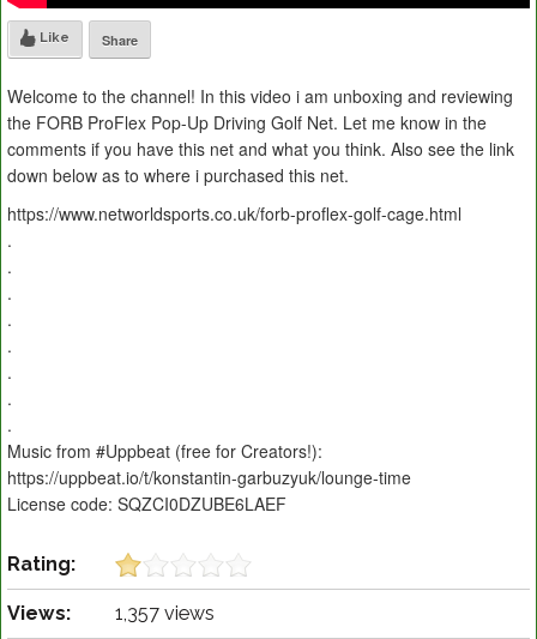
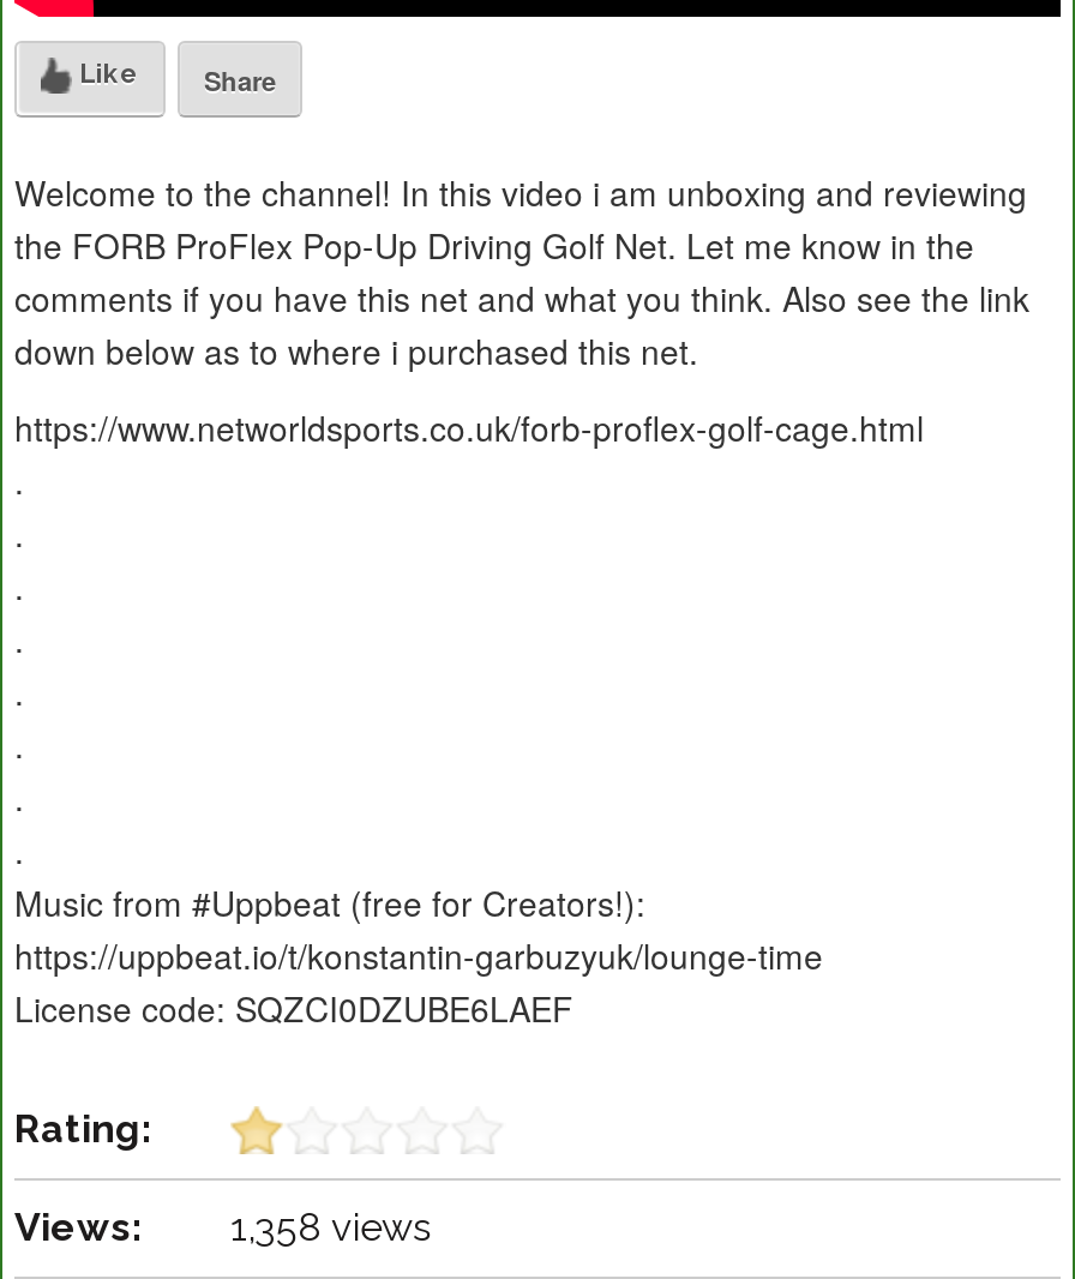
- Views: 1,357 views
+ Views: 1,358 views
